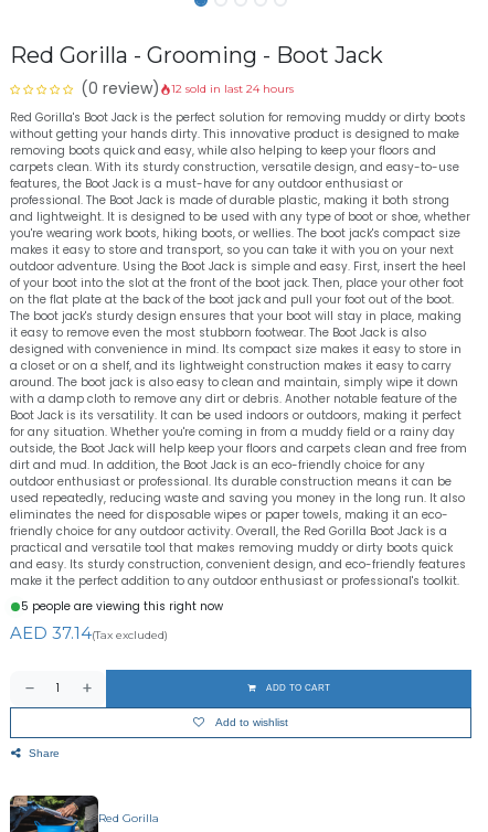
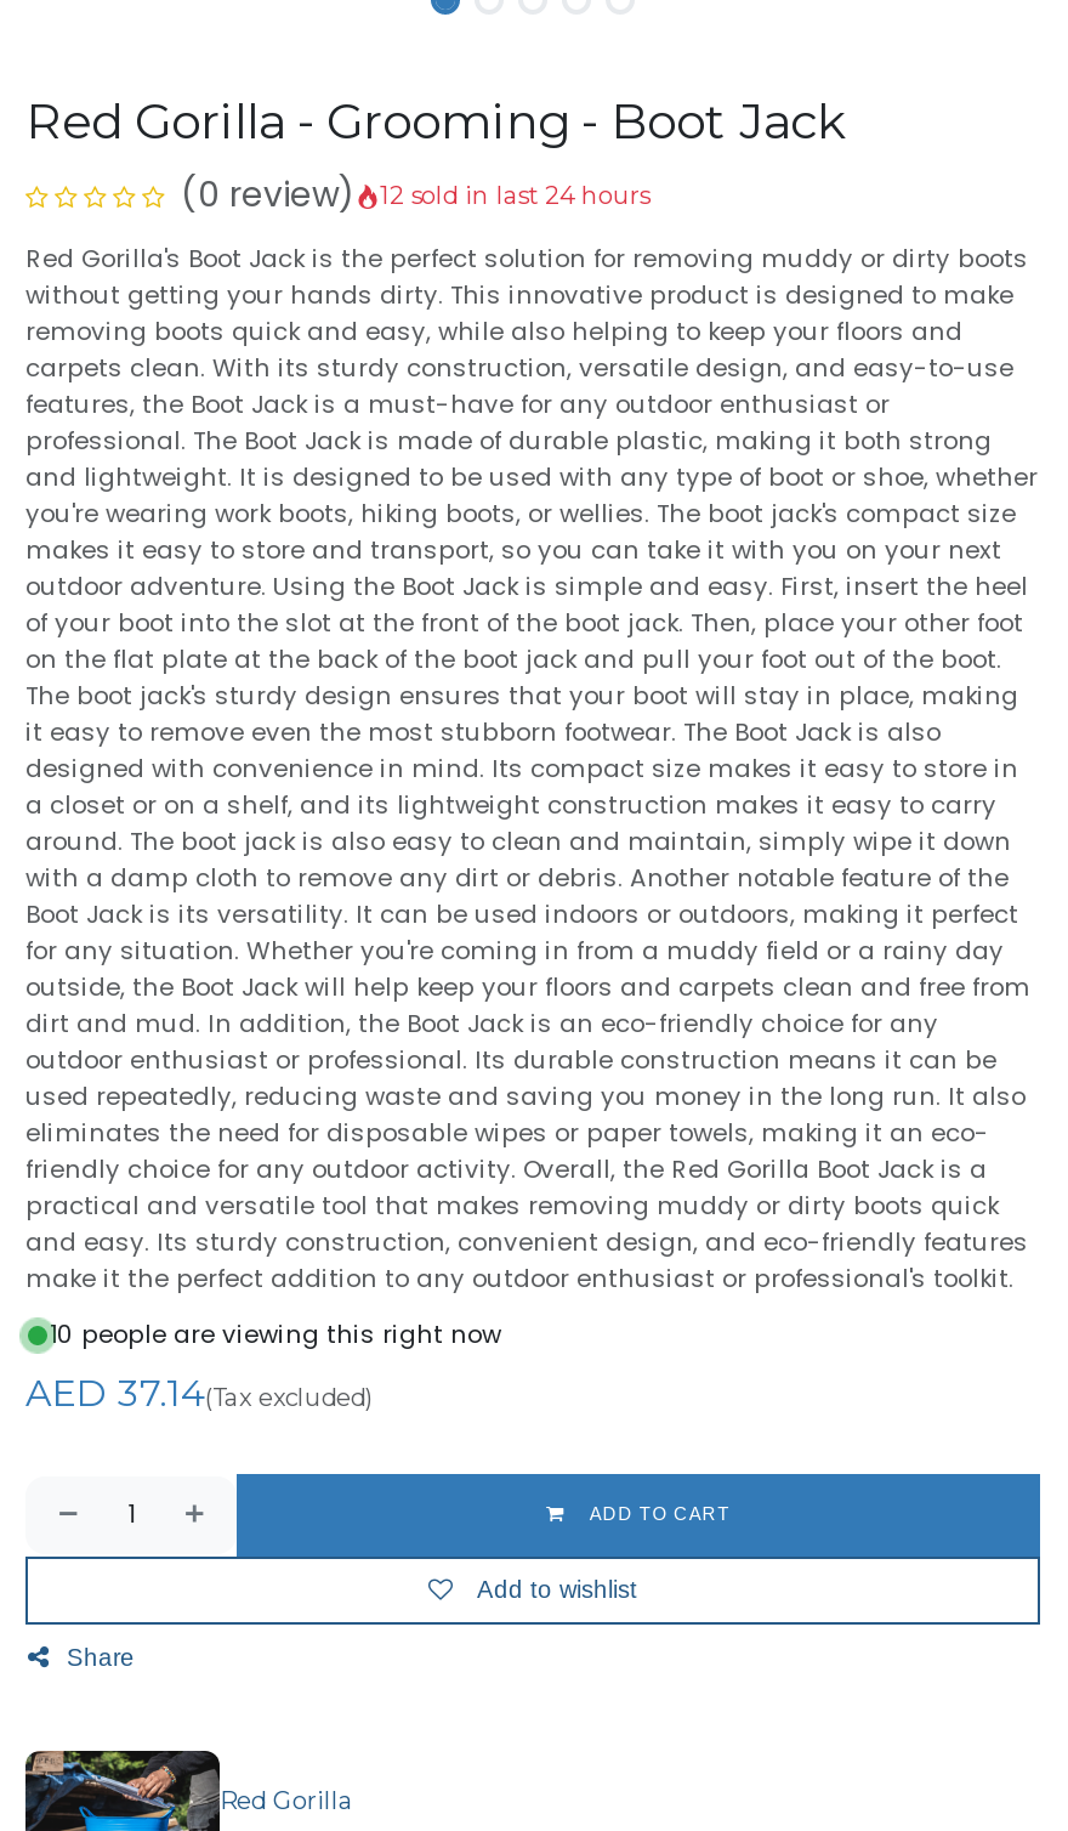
- 5 people are viewing this right now
+ 10 people are viewing this right now
